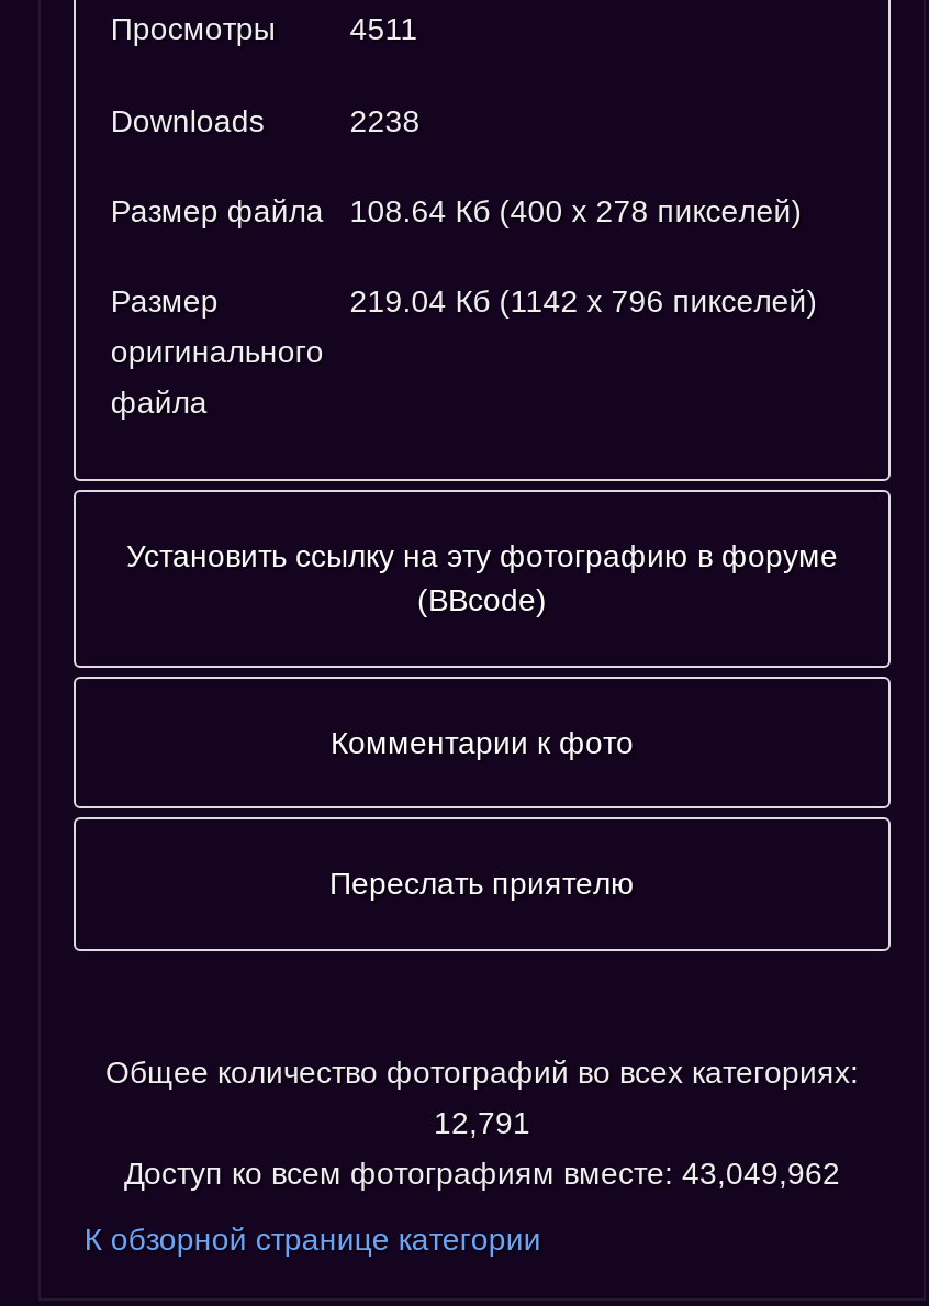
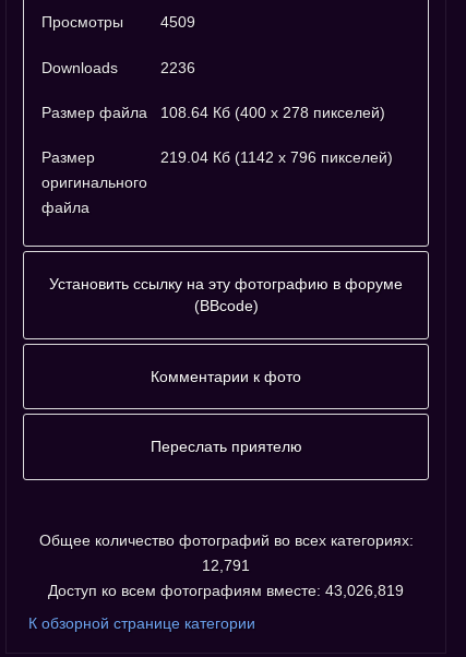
- 4511
+ 4509

- 2238
+ 2236

- Доступ ко всем фотографиям вместе: 43,049,962
+ Доступ ко всем фотографиям вместе: 43,026,819
